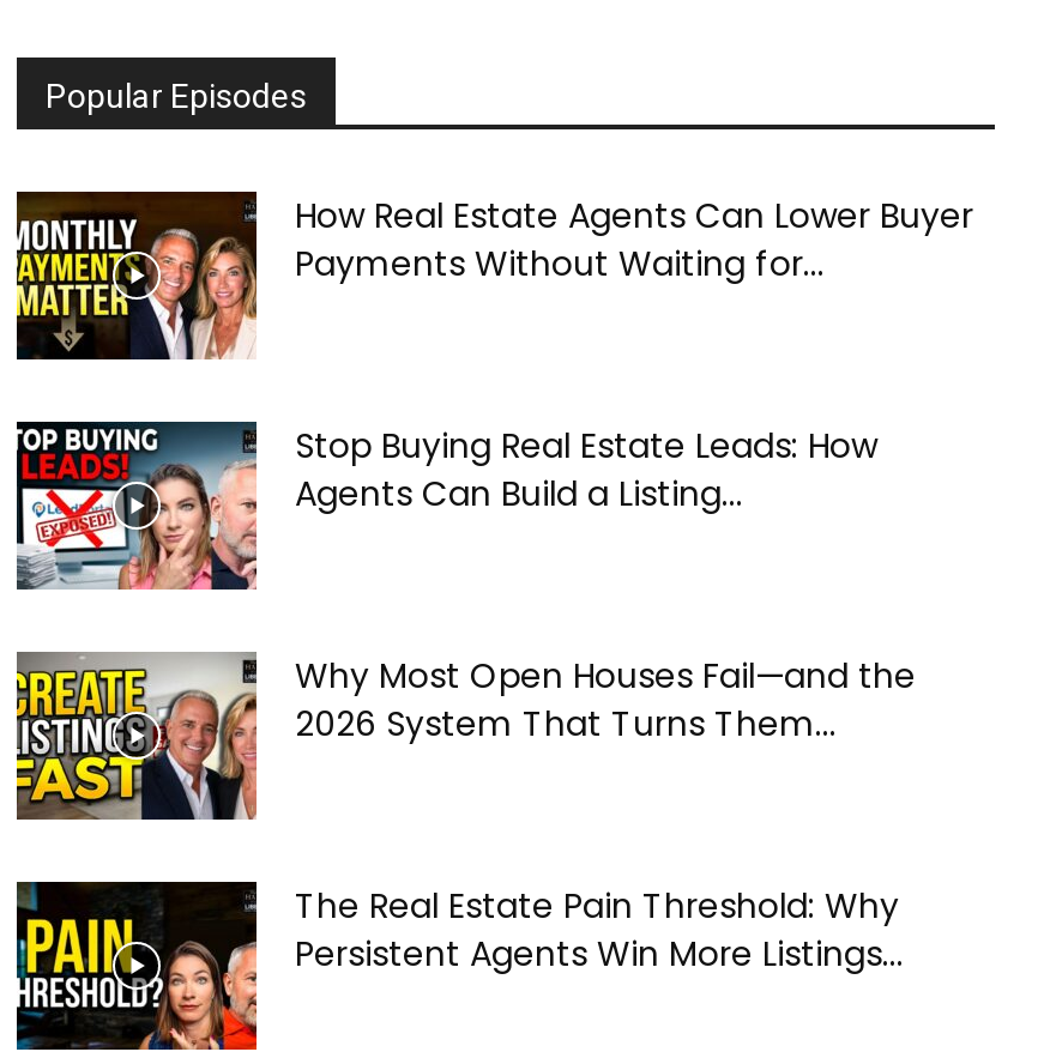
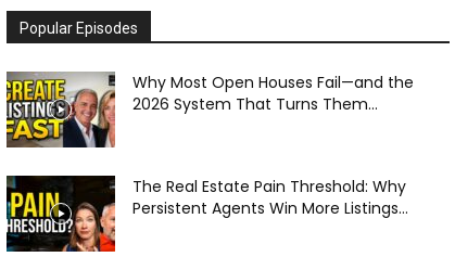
- [image]
- How Real Estate Agents Can Lower Buyer
- Payments Without Waiting for...

- [image]
- Stop Buying Real Estate Leads: How
- Agents Can Build a Listing...
